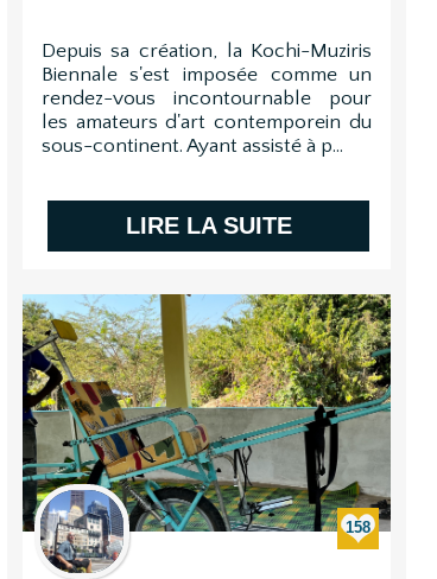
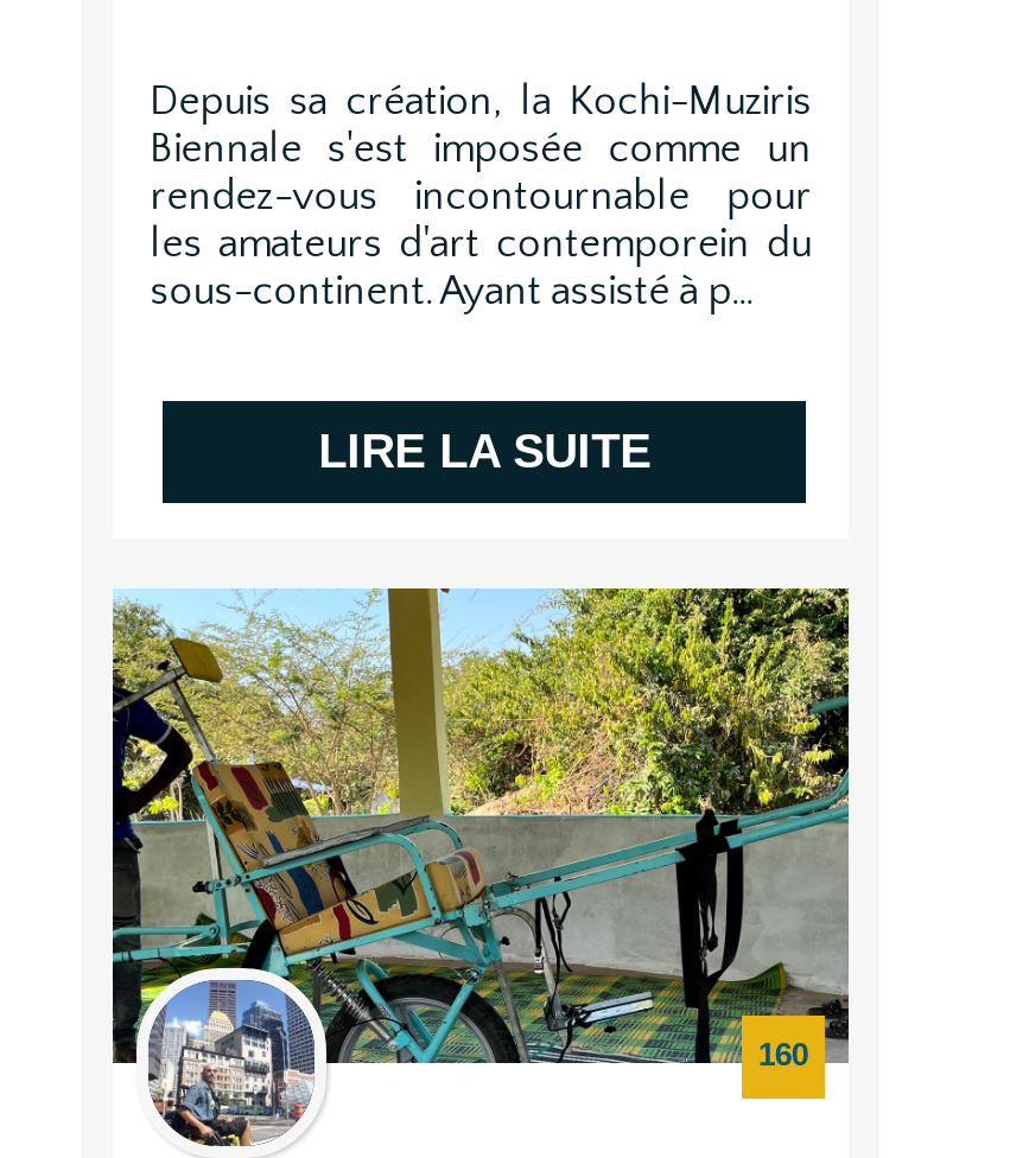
- 158
+ 160
